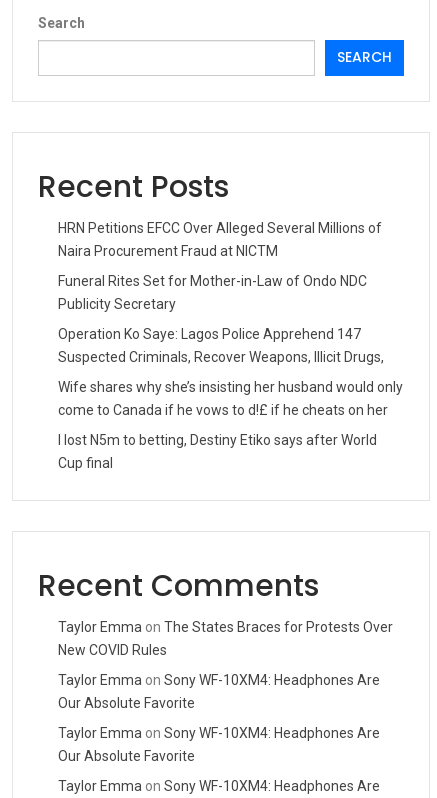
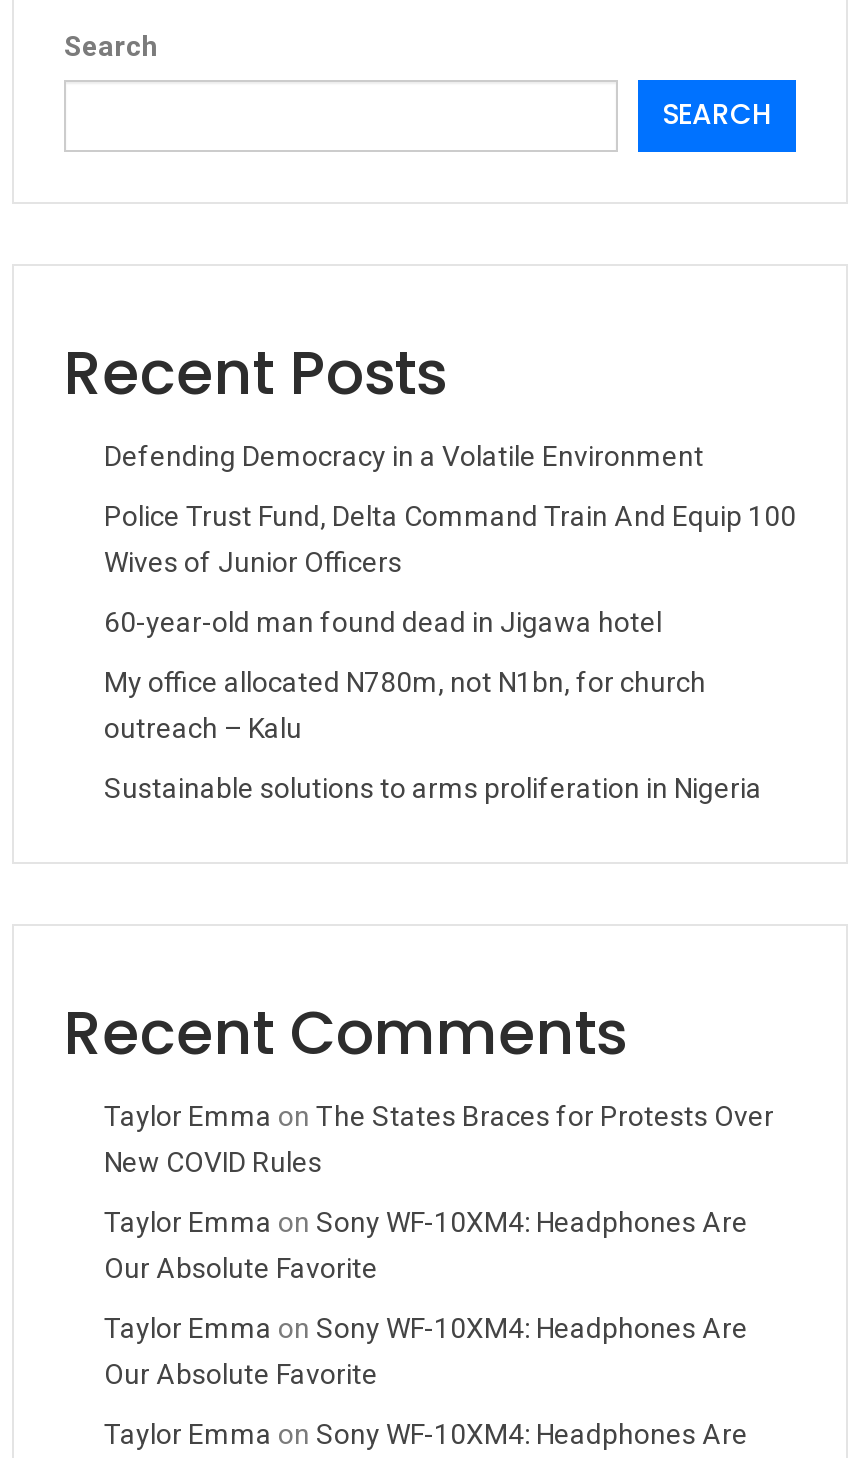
- HRN Petitions EFCC Over Alleged Several Millions of
- Naira Procurement Fraud at NICTM
+ Defending Democracy in a Volatile Environment

- Funeral Rites Set for Mother-in-Law of Ondo NDC
- Publicity Secretary
+ Police Trust Fund, Delta Command Train And Equip 100
+ Wives of Junior Officers

- Operation Ko Saye: Lagos Police Apprehend 147
- Suspected Criminals, Recover Weapons, Illicit Drugs,
+ 60-year-old man found dead in Jigawa hotel

- Wife shares why she’s insisting her husband would only
- come to Canada if he vows to d!£ if he cheats on her
+ My office allocated N780m, not N1bn, for church
+ outreach – Kalu

- I lost N5m to betting, Destiny Etiko says after World
- Cup final
+ Sustainable solutions to arms proliferation in Nigeria
